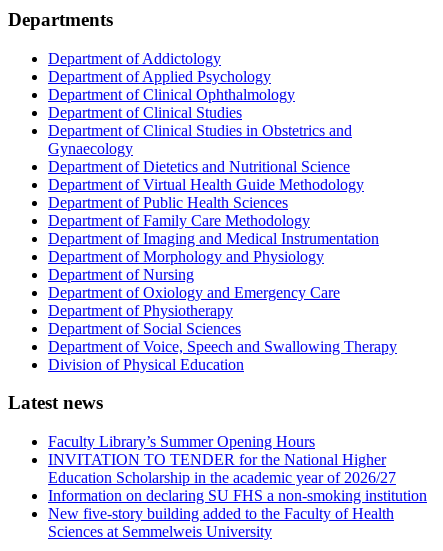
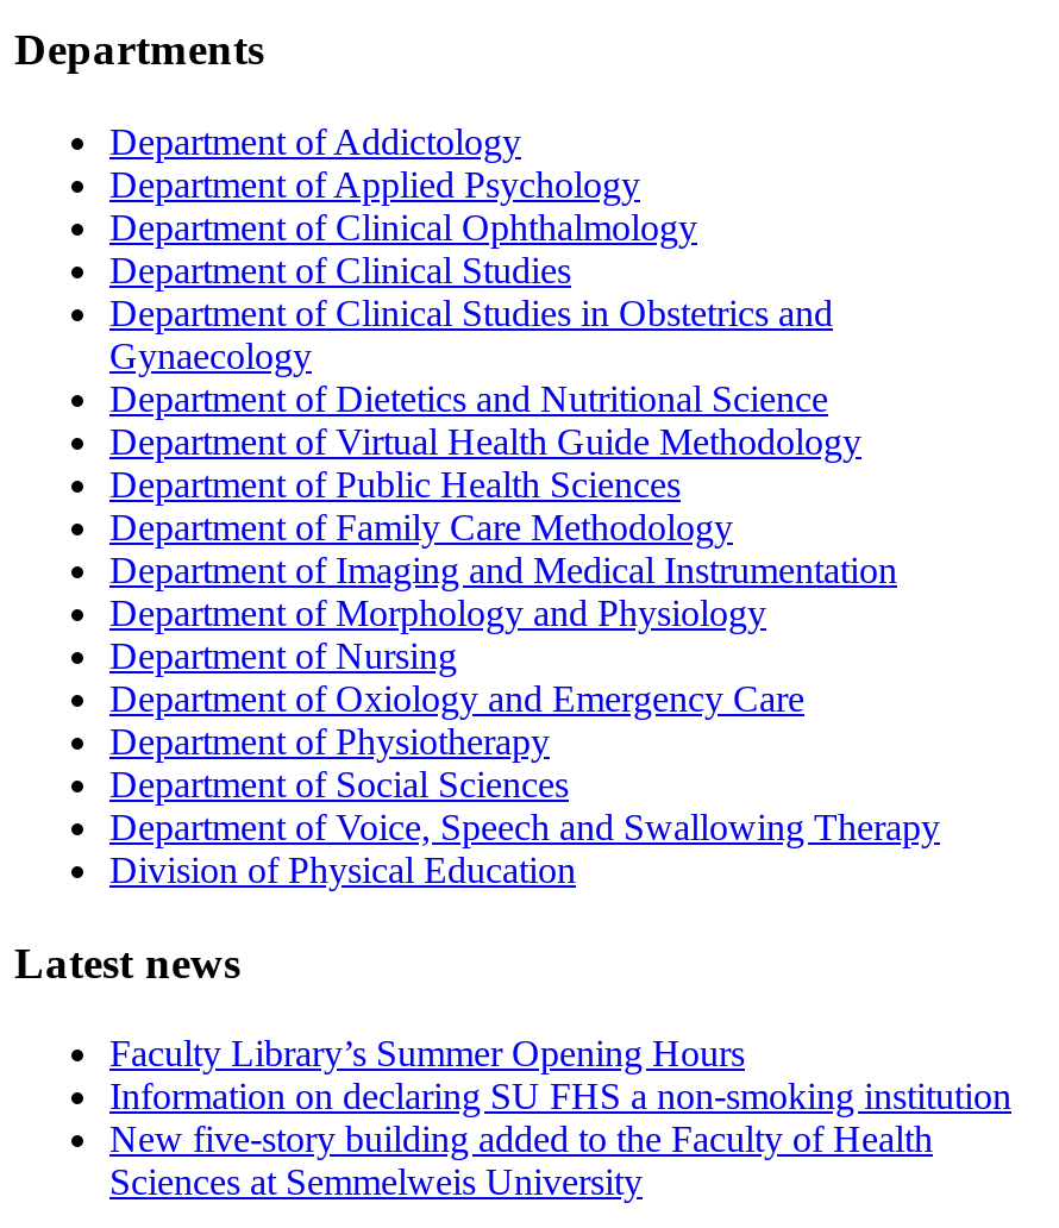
- INVITATION TO TENDER for the National Higher
- Education Scholarship in the academic year of 2026/27
